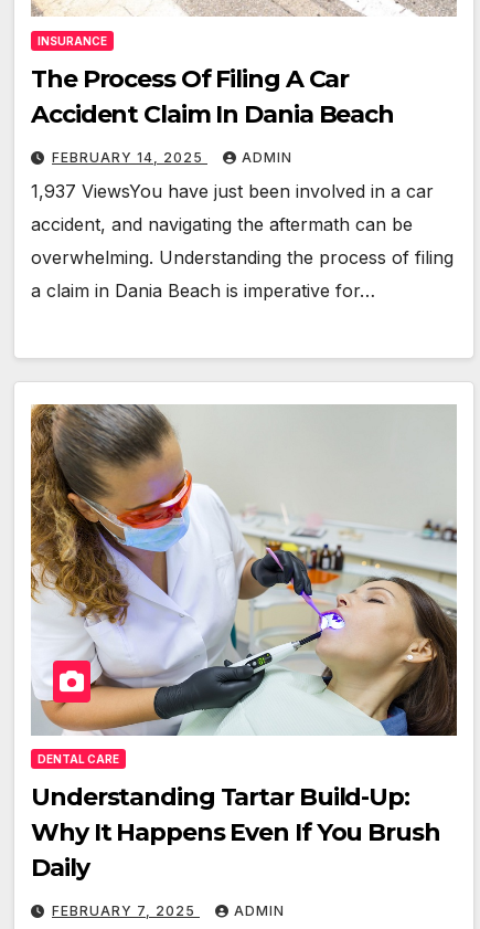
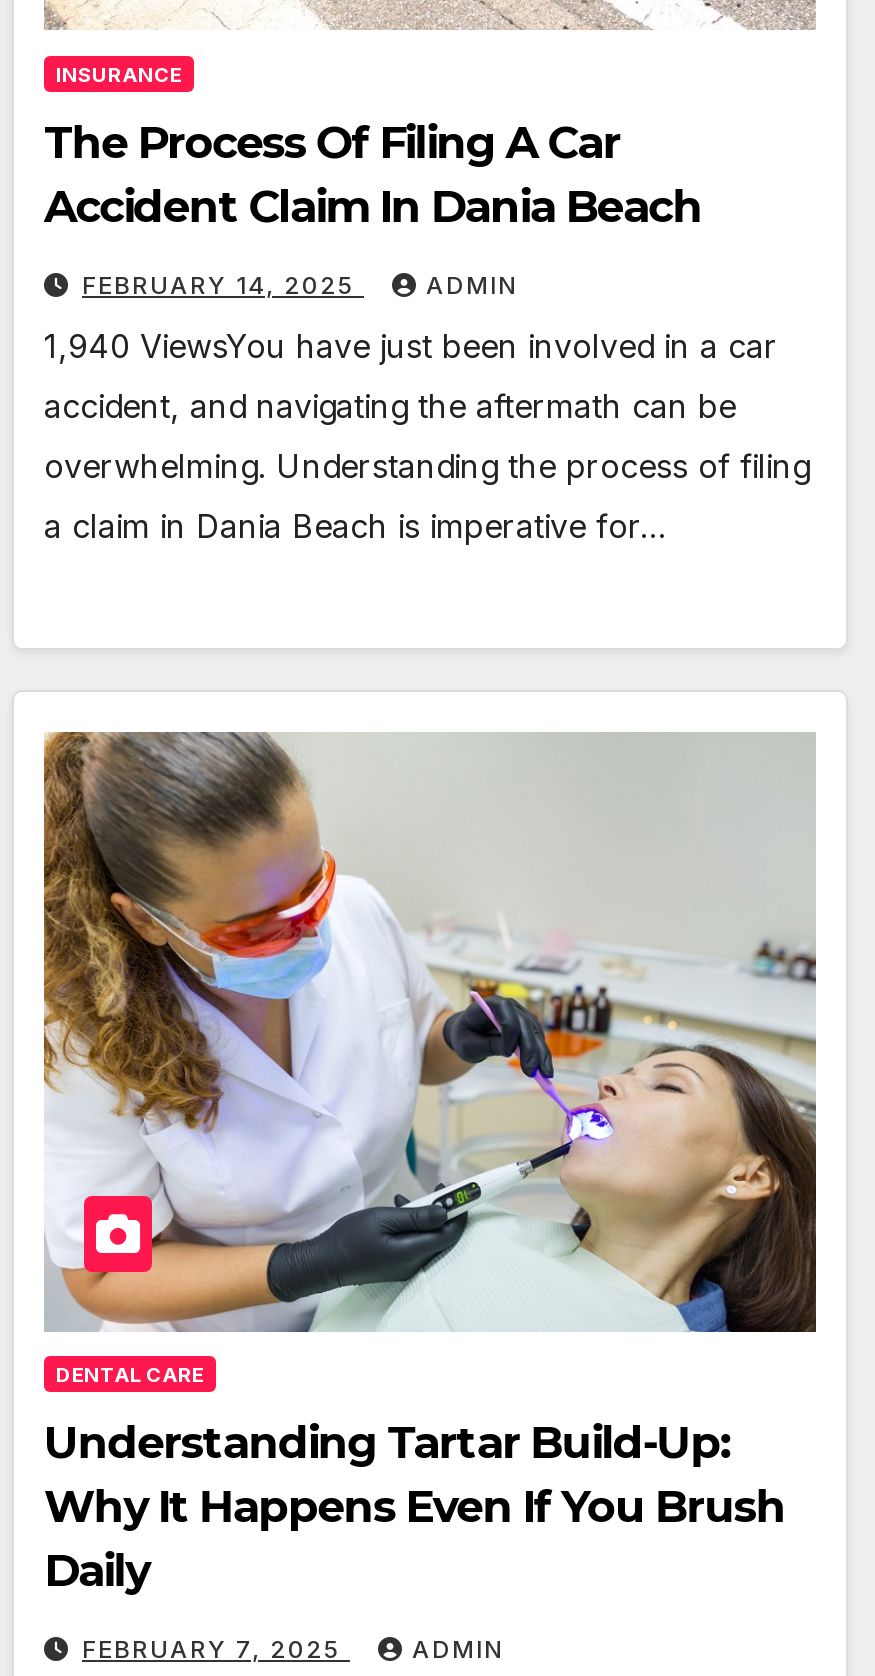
- 1,937 ViewsYou have just been involved in a car
+ 1,940 ViewsYou have just been involved in a car
